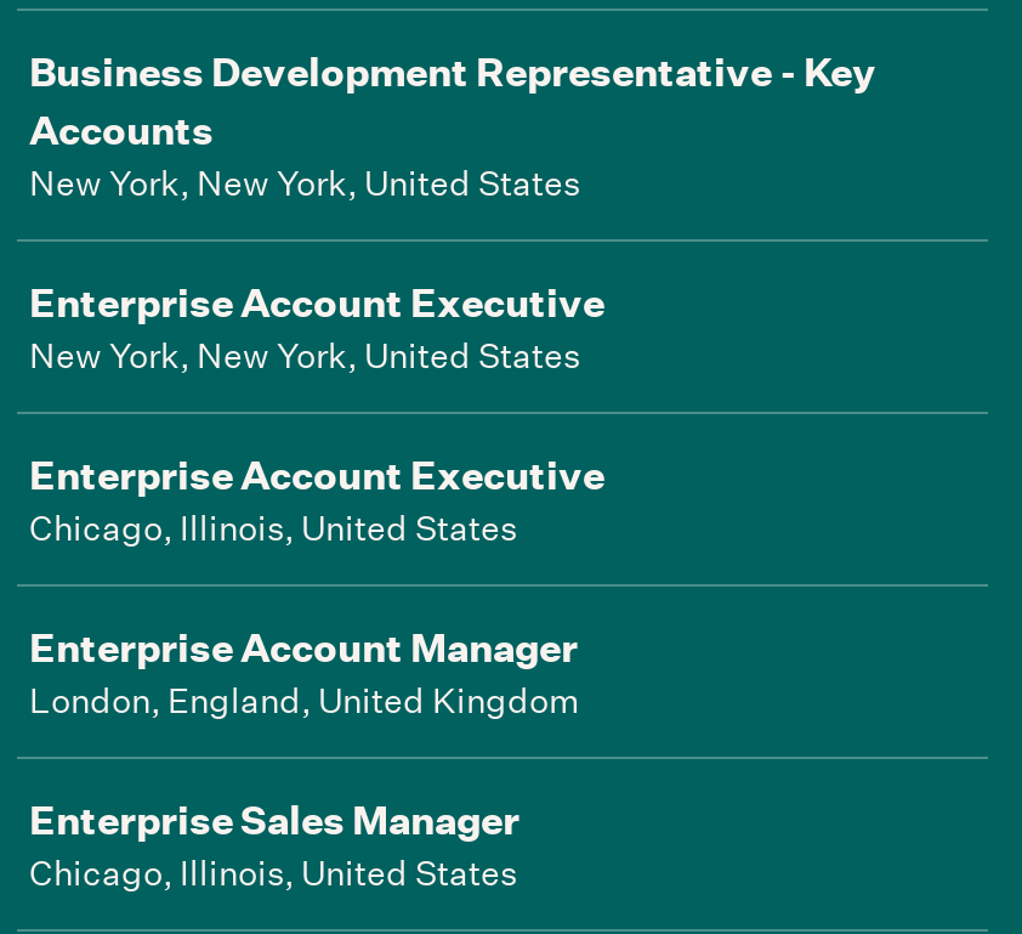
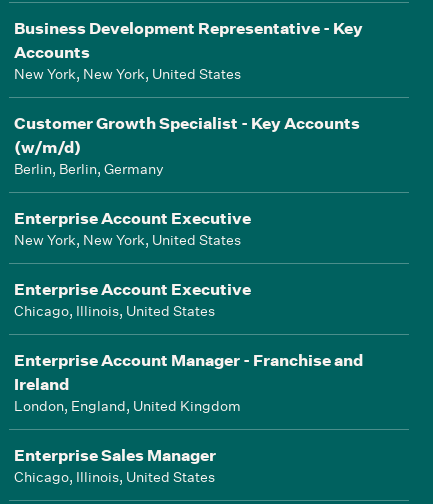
+ Customer Growth Specialist - Key Accounts
+ (w/m/d)
+ Berlin, Berlin, Germany

- Enterprise Account Manager
+ Enterprise Account Manager - Franchise and
+ Ireland
